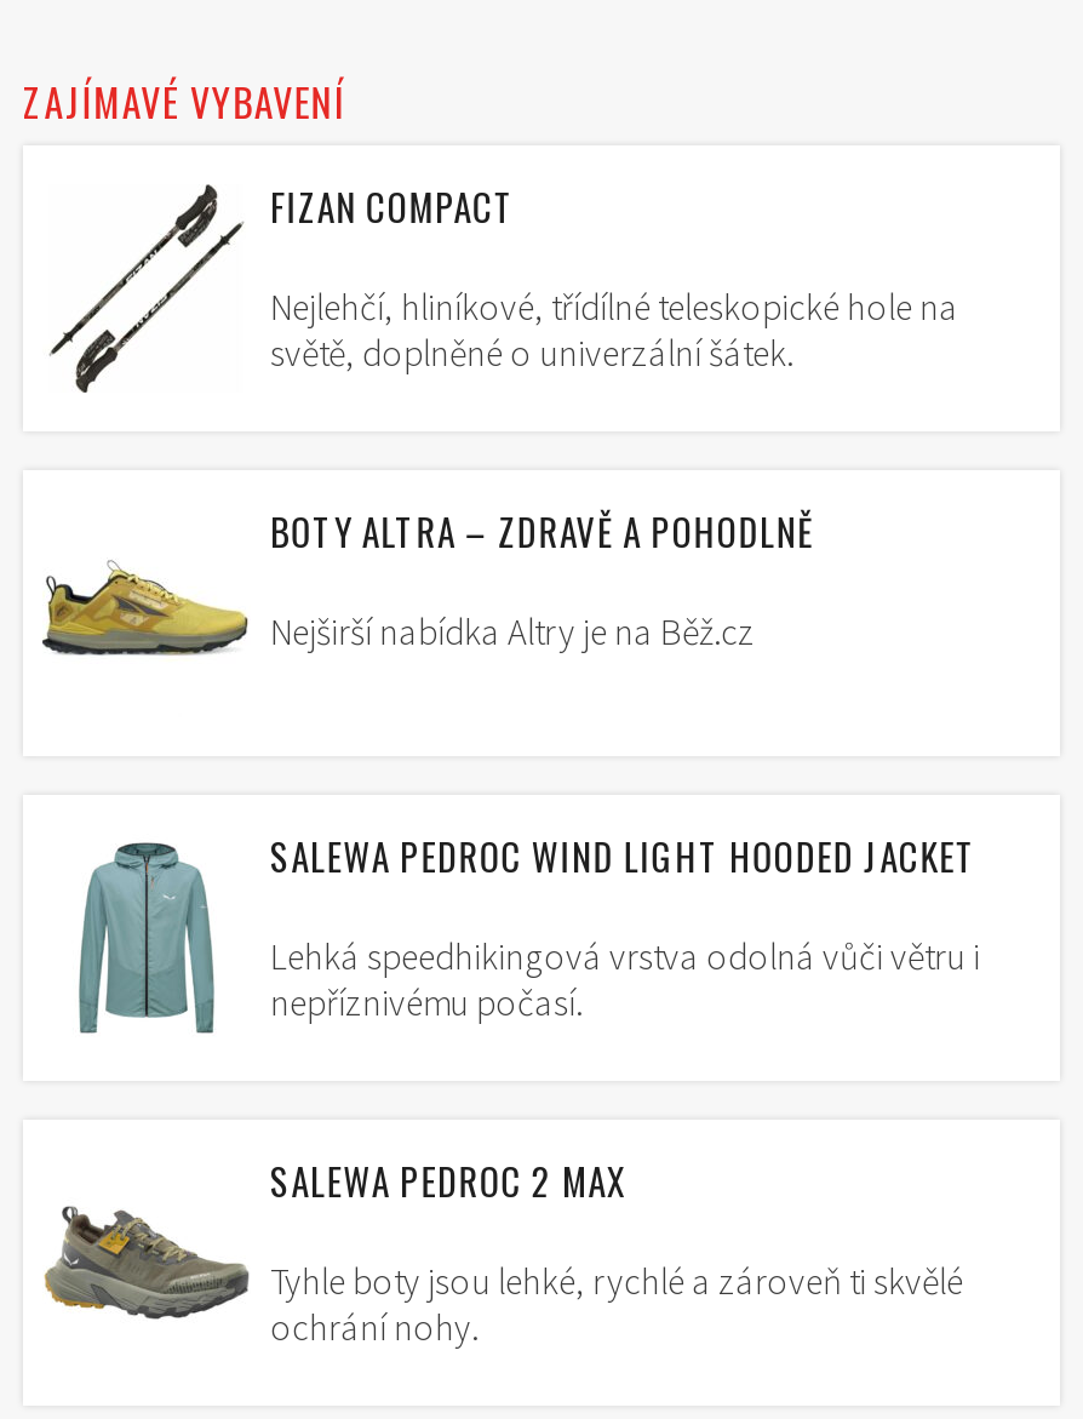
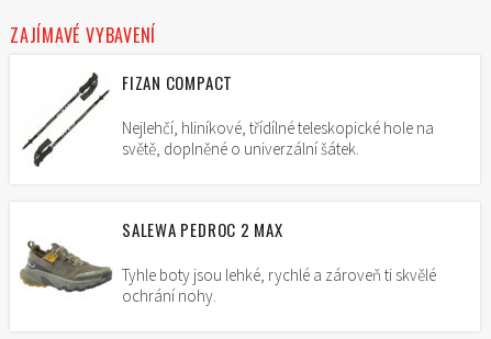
- [image]
- BOTY ALTRA – ZDRAVĚ A POHODLNĚ
- Nejširší nabídka Altry je na Běž.cz

- [image]
- SALEWA PEDROC WIND LIGHT HOODED JACKET
- Lehká speedhikingová vrstva odolná vůči větru i
- nepříznivému počasí.
